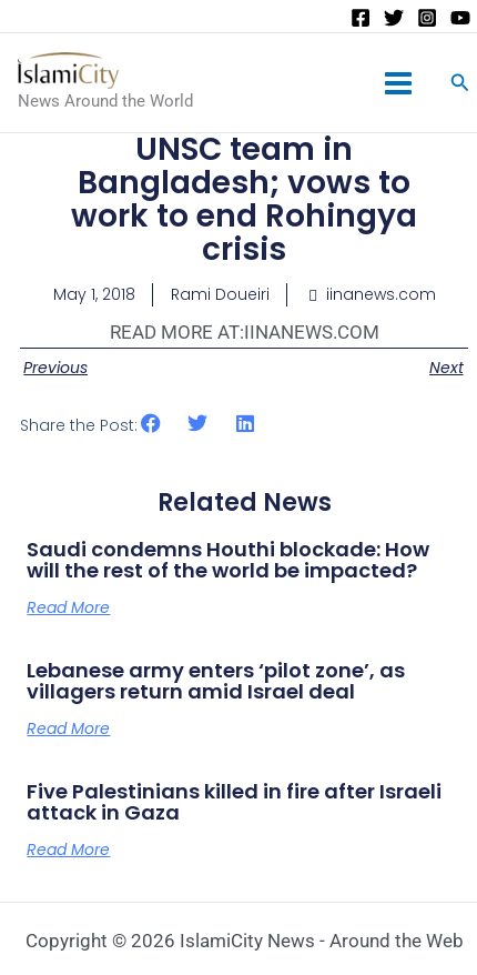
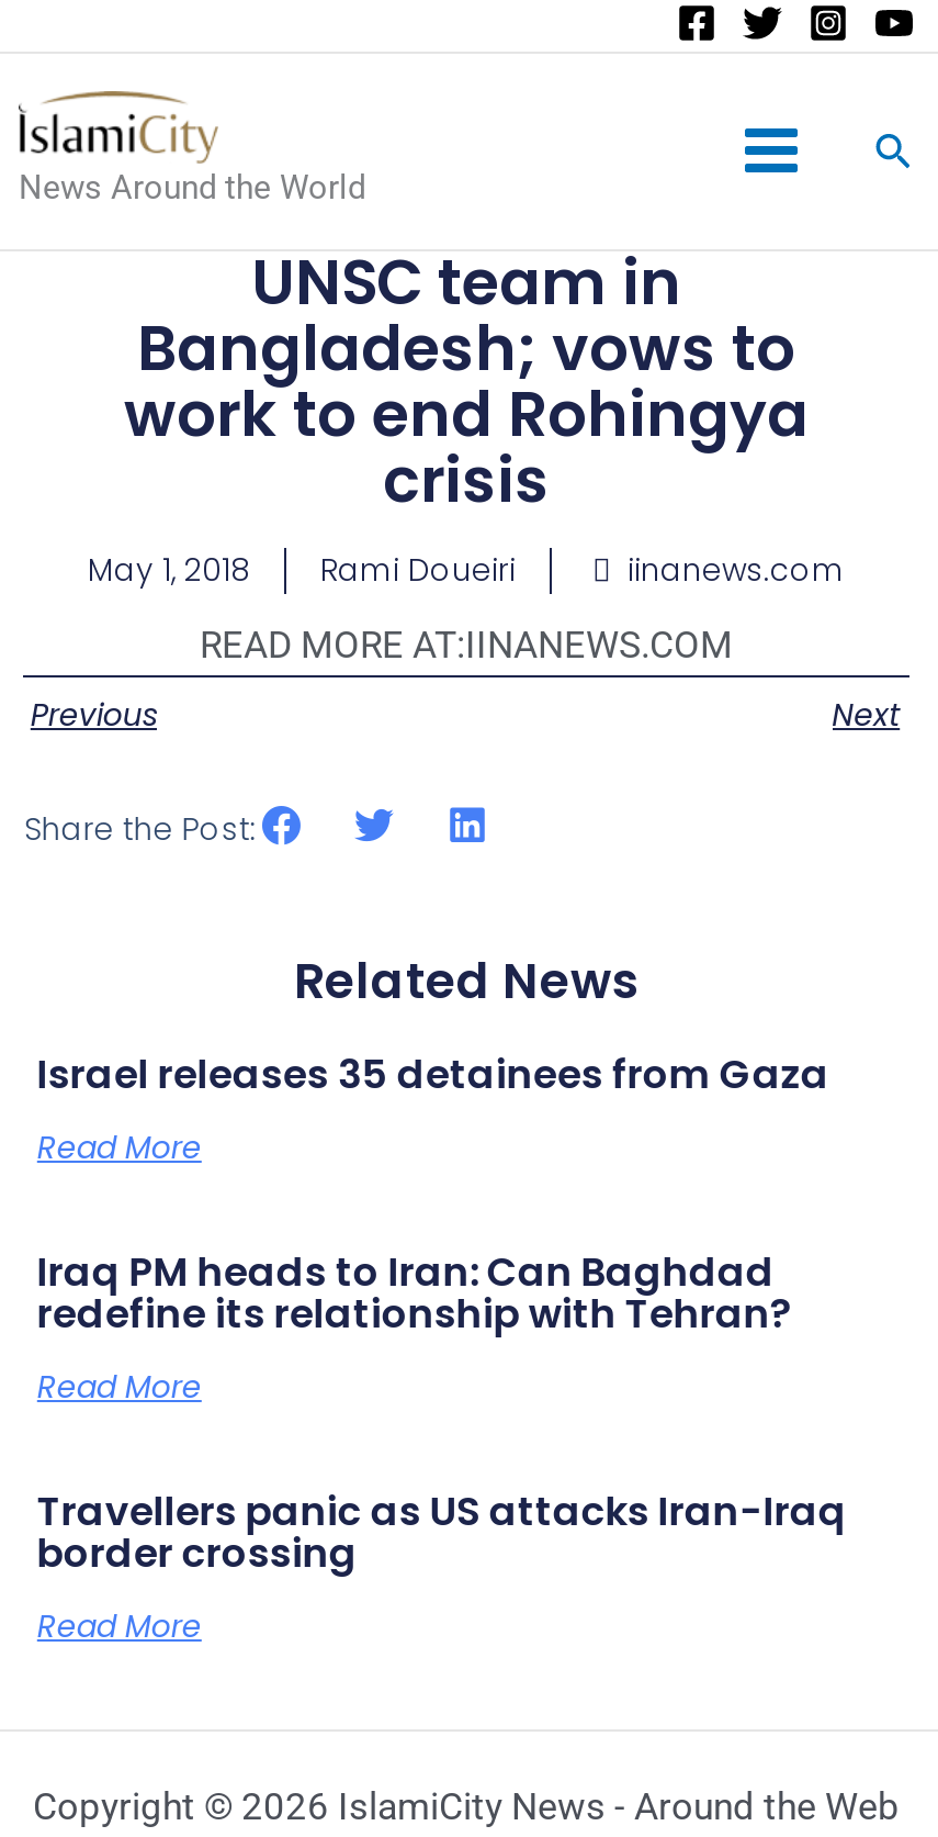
- Saudi condemns Houthi blockade: How
- will the rest of the world be impacted?
+ Israel releases 35 detainees from Gaza

- Lebanese army enters ‘pilot zone’, as
- villagers return amid Israel deal
+ Iraq PM heads to Iran: Can Baghdad
+ redefine its relationship with Tehran?

- Five Palestinians killed in fire after Israeli
- attack in Gaza
+ Travellers panic as US attacks Iran-Iraq
+ border crossing
